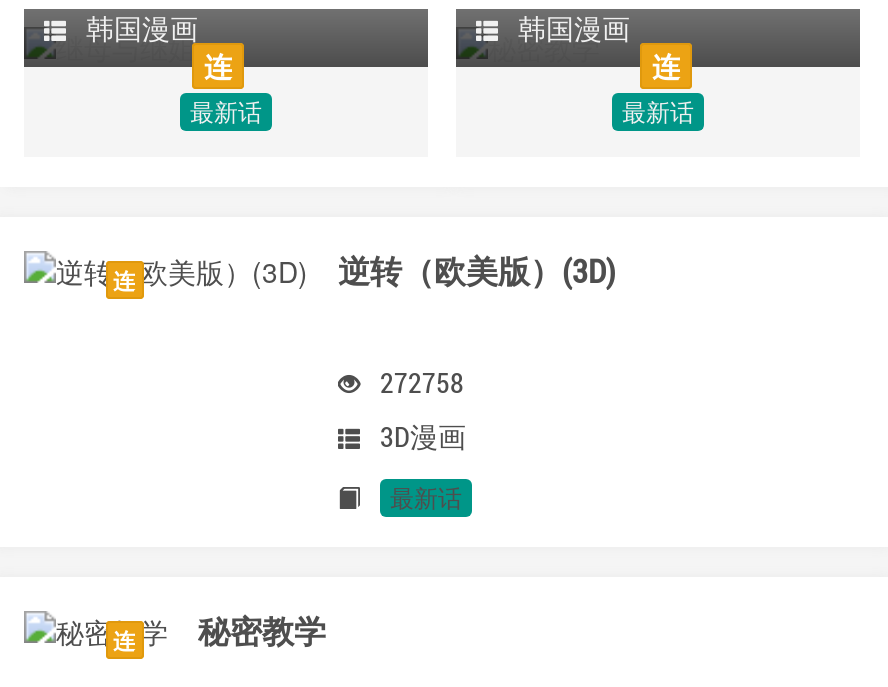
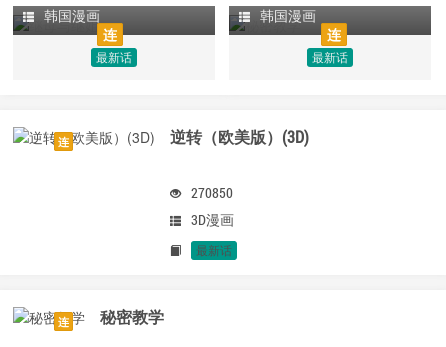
- 272758
+ 270850
